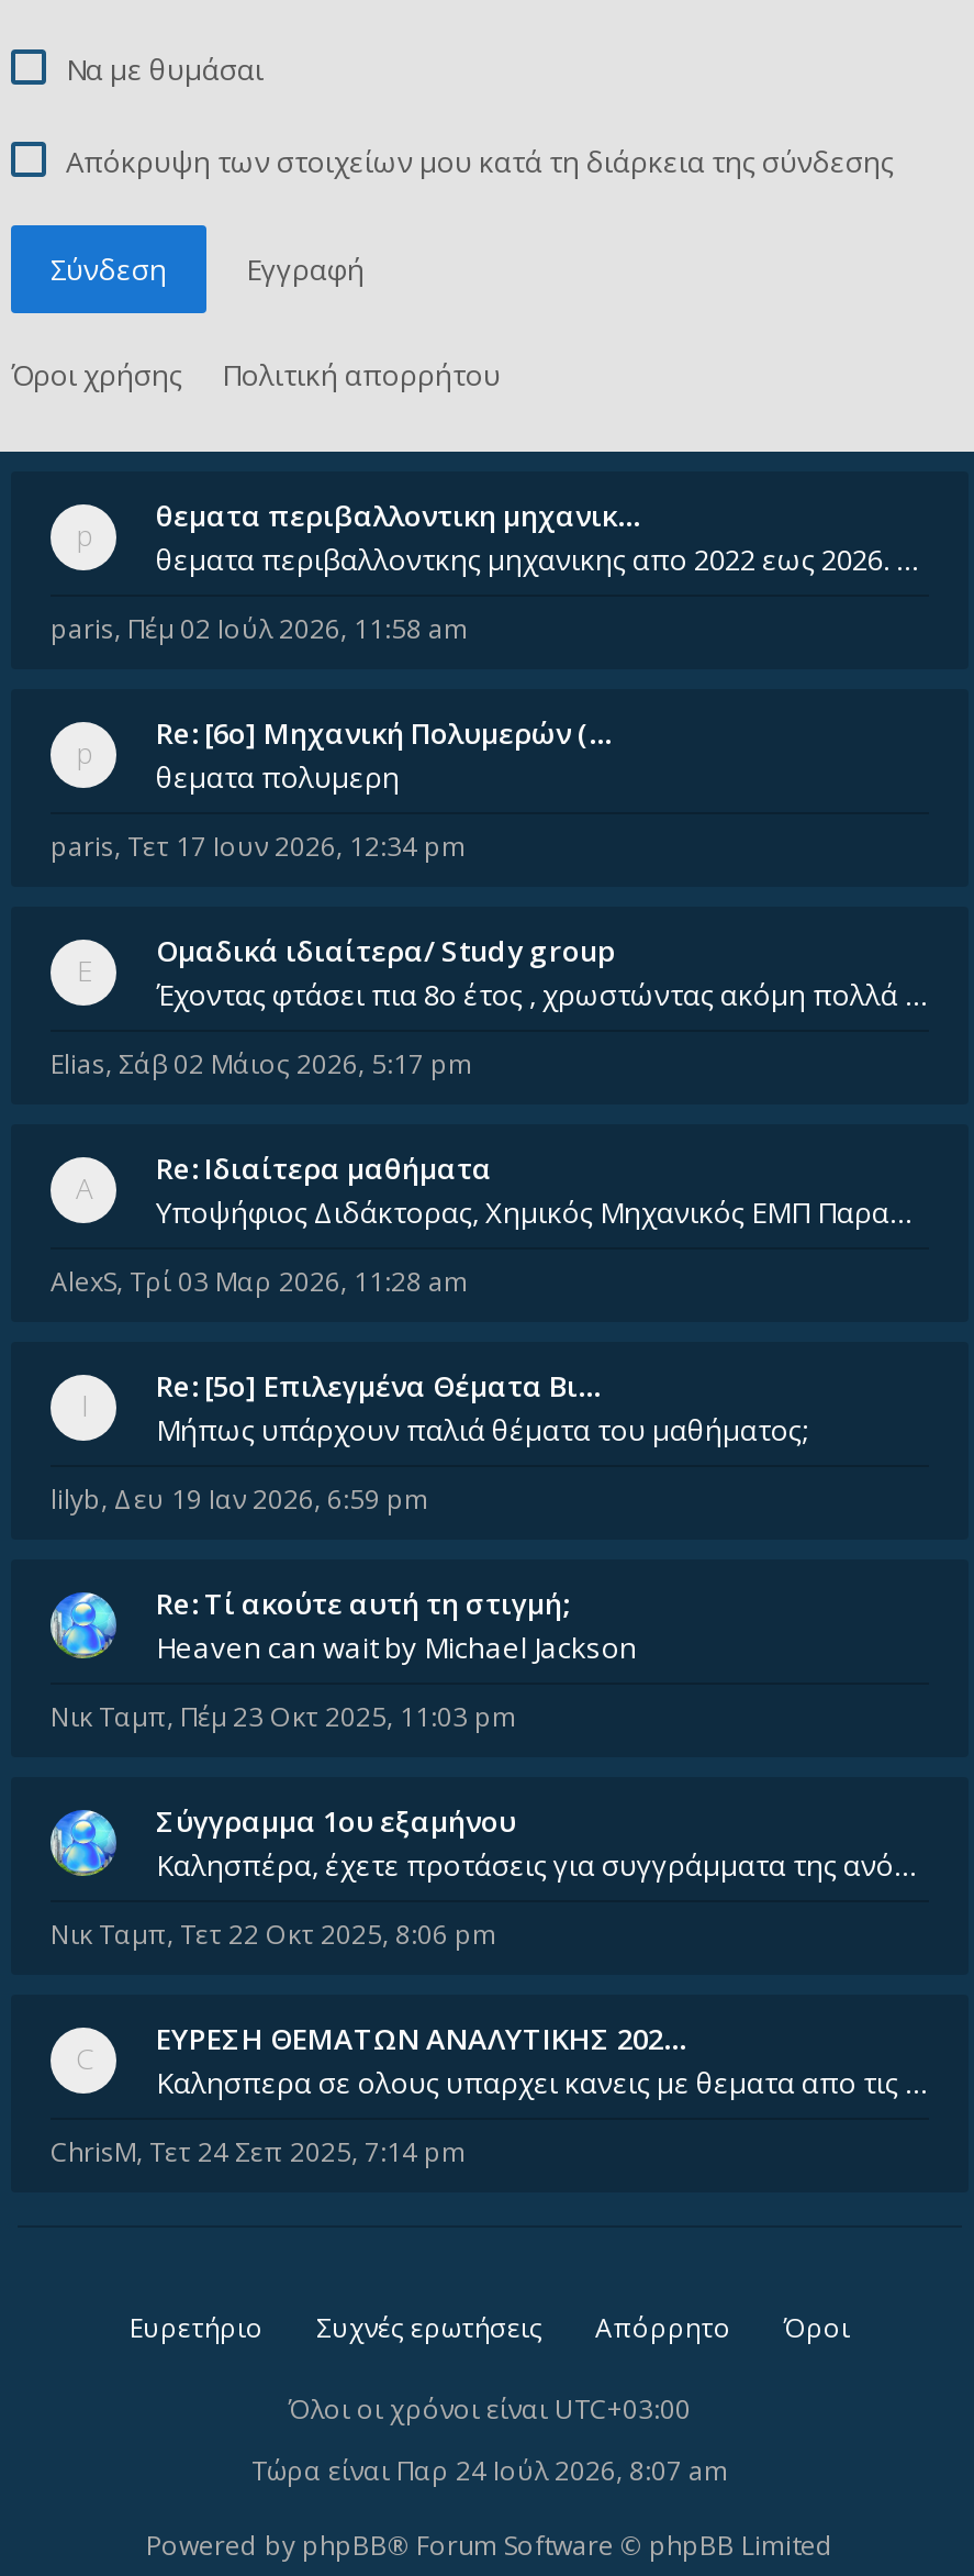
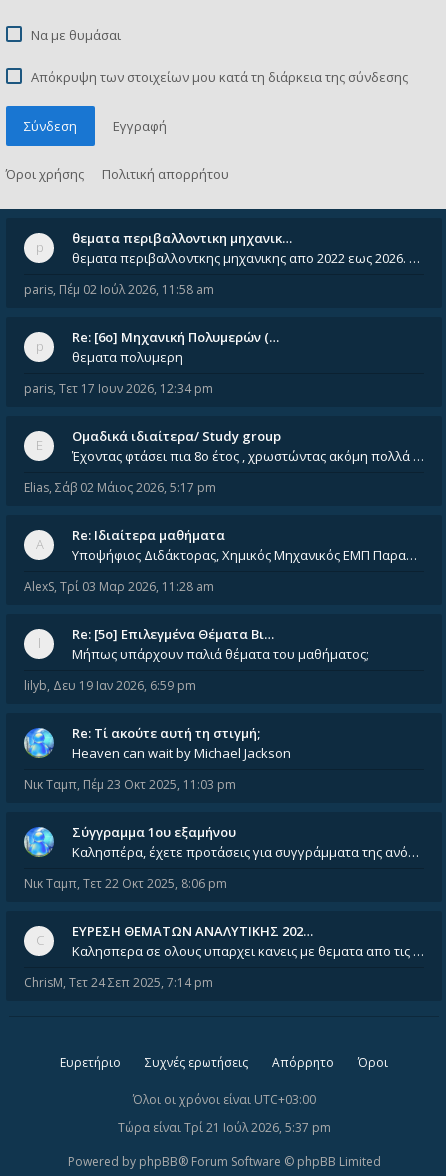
- Τώρα είναι Παρ 24 Ιούλ 2026, 8:07 am
+ Τώρα είναι Τρί 21 Ιούλ 2026, 5:37 pm
